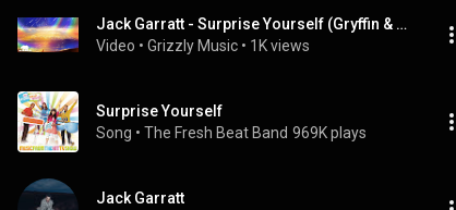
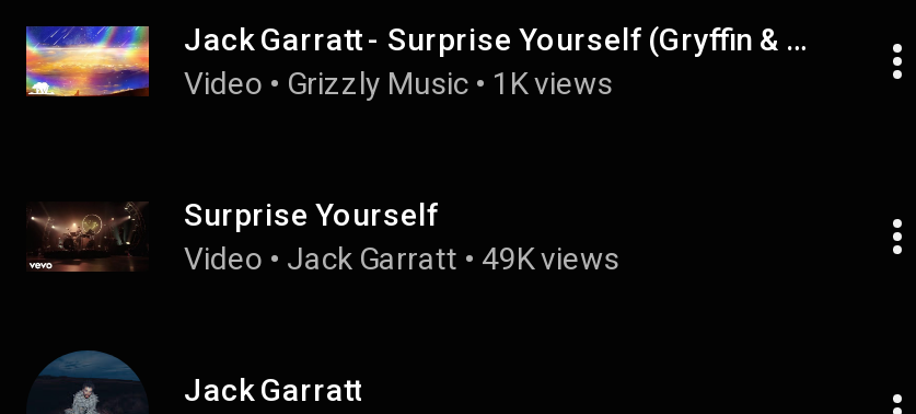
- [image]
- Song • The Fresh Beat Band 969K plays
+ [image]
+ Video • Jack Garratt • 49K views
